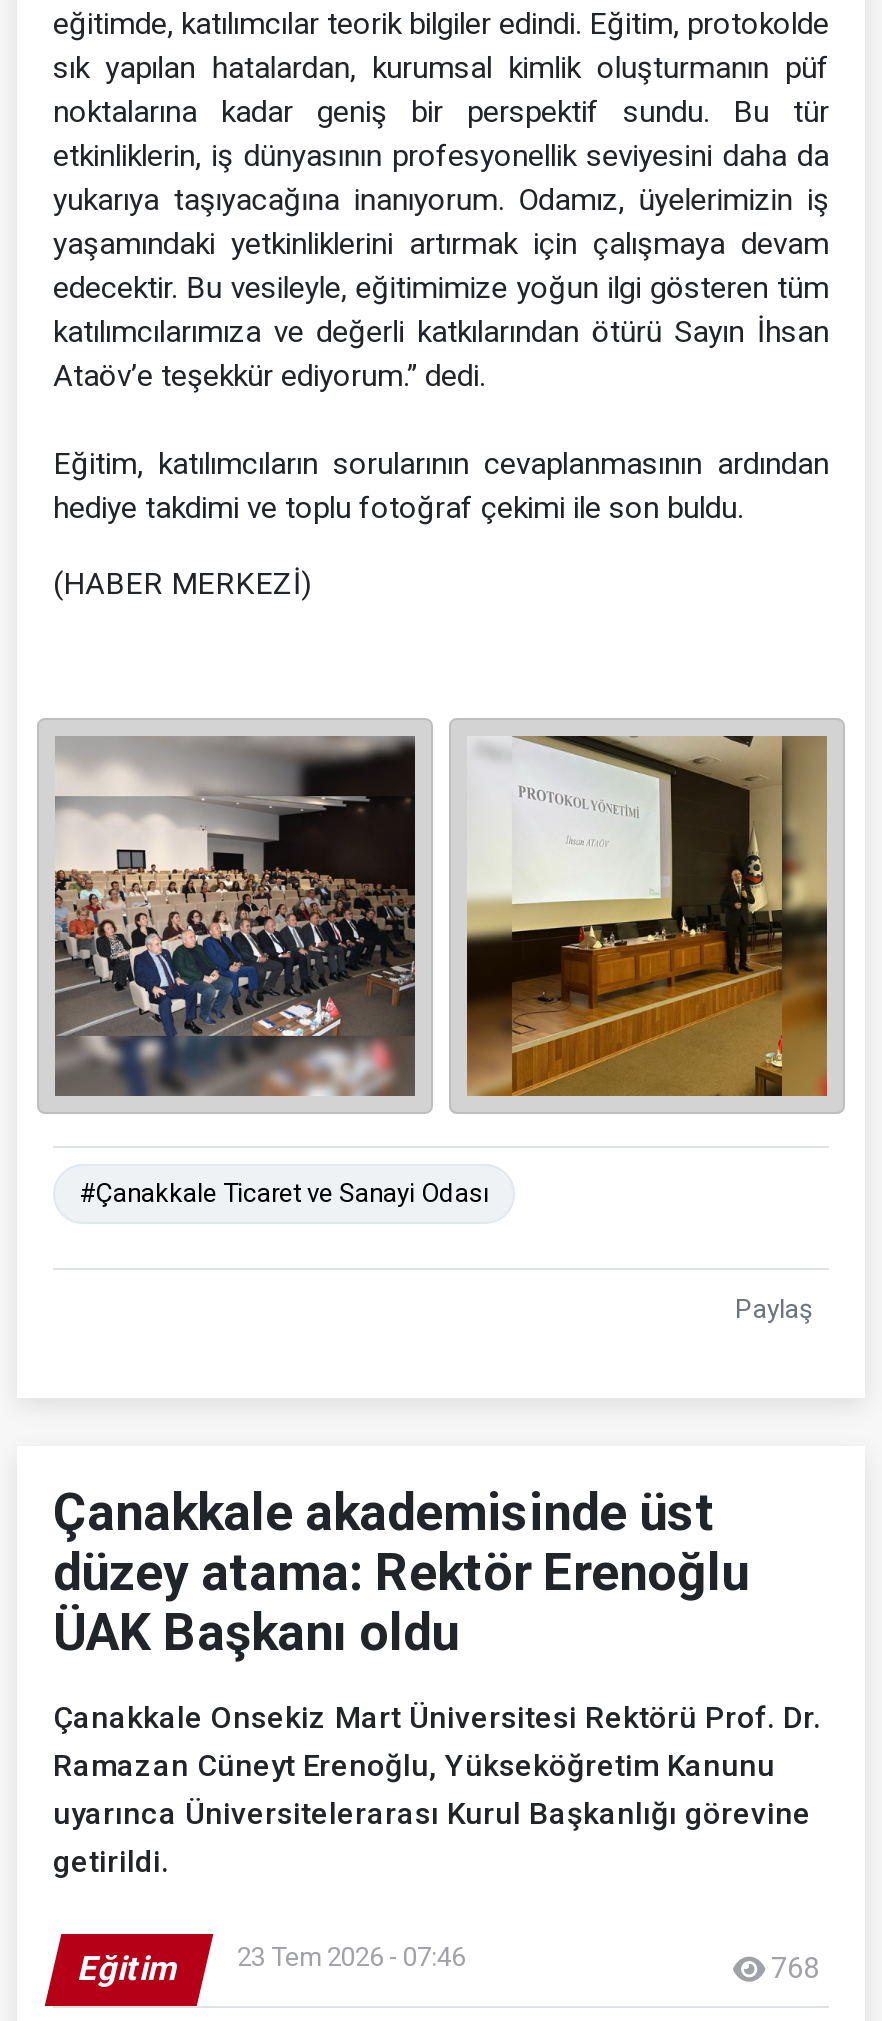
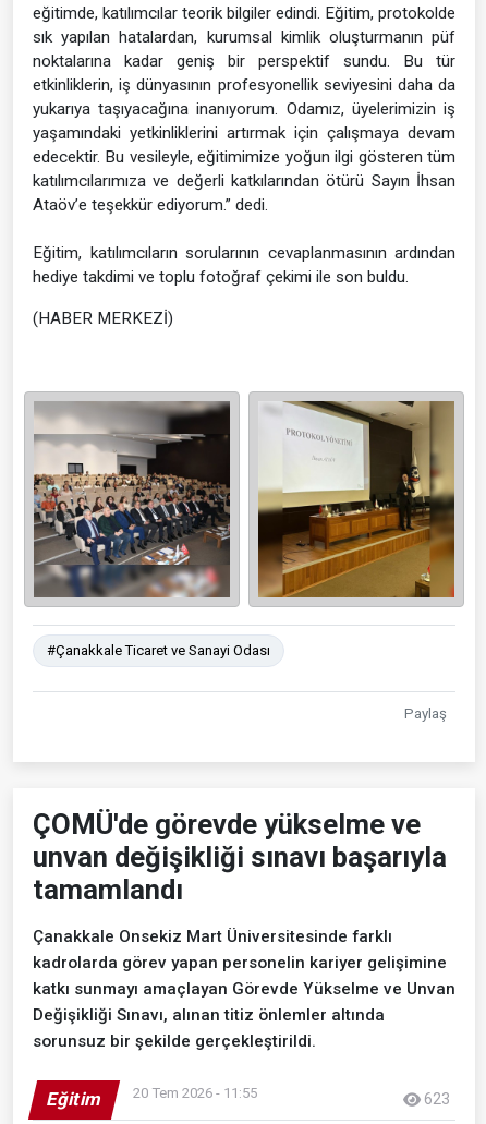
- Çanakkale akademisinde üst
- düzey atama: Rektör Erenoğlu
- ÜAK Başkanı oldu
+ ÇOMÜ'de görevde yükselme ve
+ unvan değişikliği sınavı başarıyla
+ tamamlandı

- Çanakkale Onsekiz Mart Üniversitesi Rektörü Prof. Dr.
- Ramazan Cüneyt Erenoğlu, Yükseköğretim Kanunu
- uyarınca Üniversitelerarası Kurul Başkanlığı görevine
- getirildi.
+ Çanakkale Onsekiz Mart Üniversitesinde farklı
+ kadrolarda görev yapan personelin kariyer gelişimine
+ katkı sunmayı amaçlayan Görevde Yükselme ve Unvan
+ Değişikliği Sınavı, alınan titiz önlemler altında
+ sorunsuz bir şekilde gerçekleştirildi.

- 23 Tem 2026 - 07:46
- 768
+ 20 Tem 2026 - 11:55
+ 623
